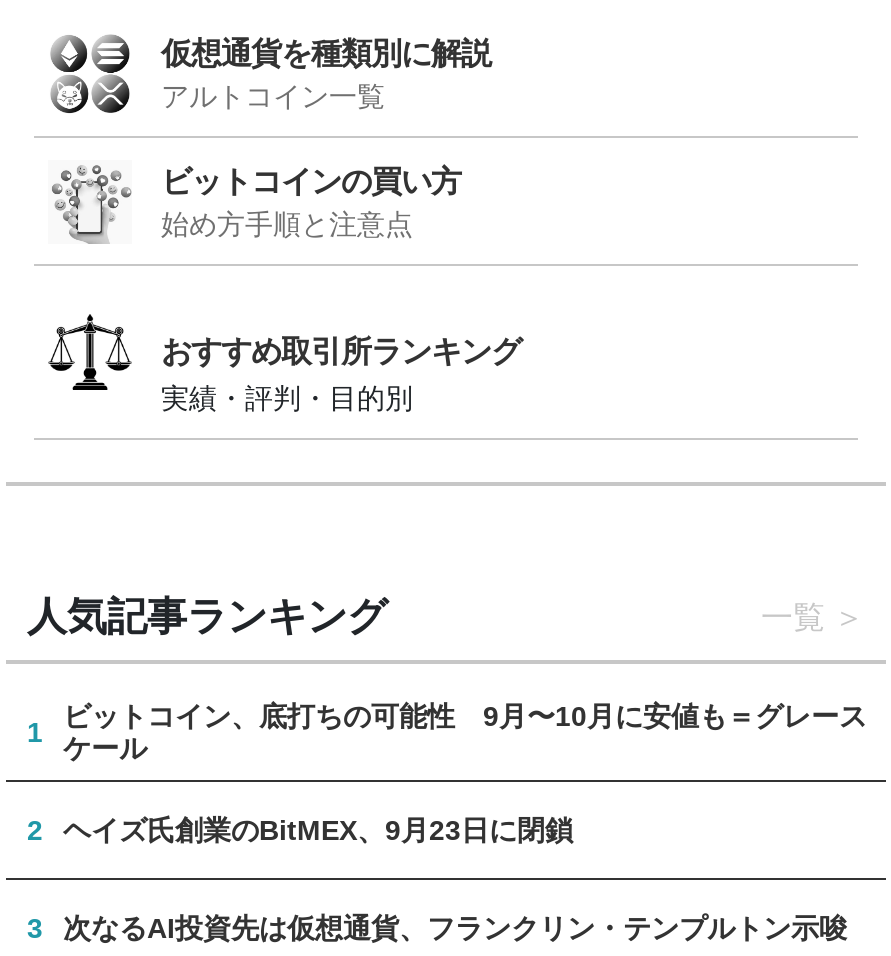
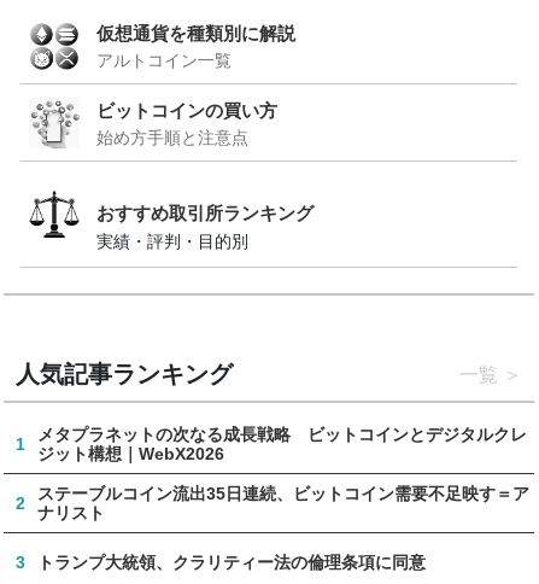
- ビットコイン、底打ちの可能性 9月〜10月に安値も＝グレース
- ケール
+ メタプラネットの次なる成長戦略 ビットコインとデジタルクレ
+ ジット構想｜WebX2026

- ヘイズ氏創業のBitMEX、9月23日に閉鎖
+ ステーブルコイン流出35日連続、ビットコイン需要不足映す＝ア
+ ナリスト

- 次なるAI投資先は仮想通貨、フランクリン・テンプルトン示唆
+ トランプ大統領、クラリティー法の倫理条項に同意
